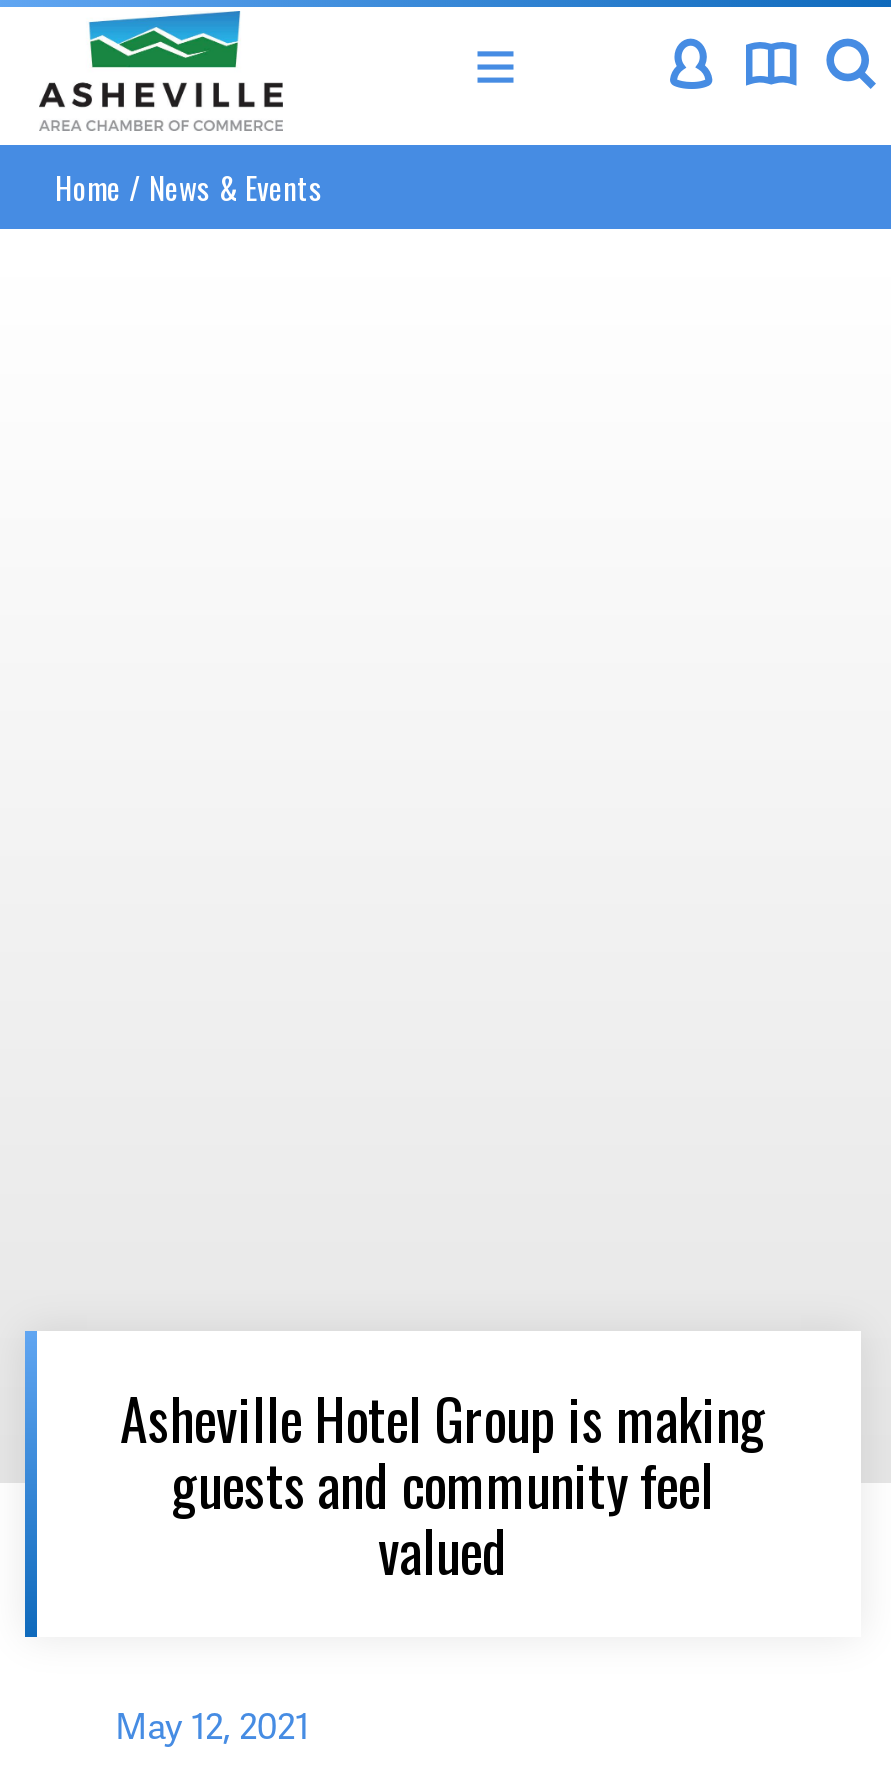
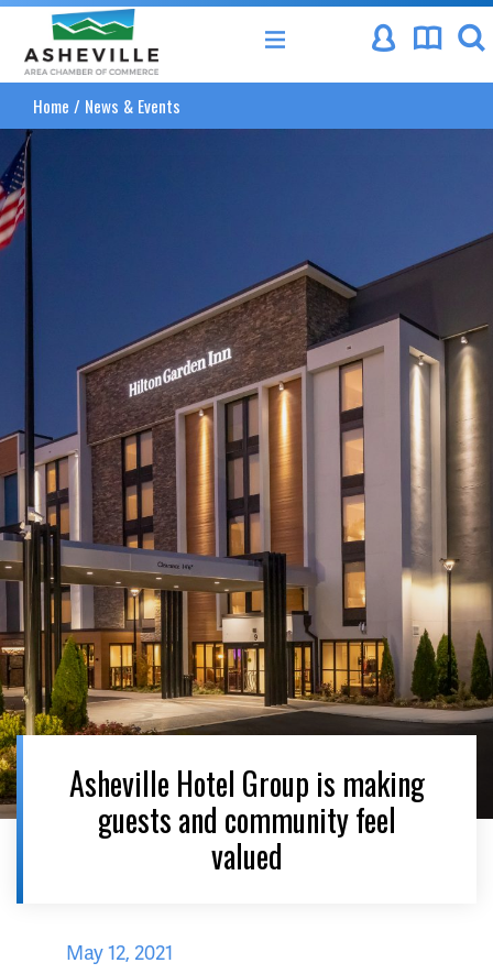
+ [image]
